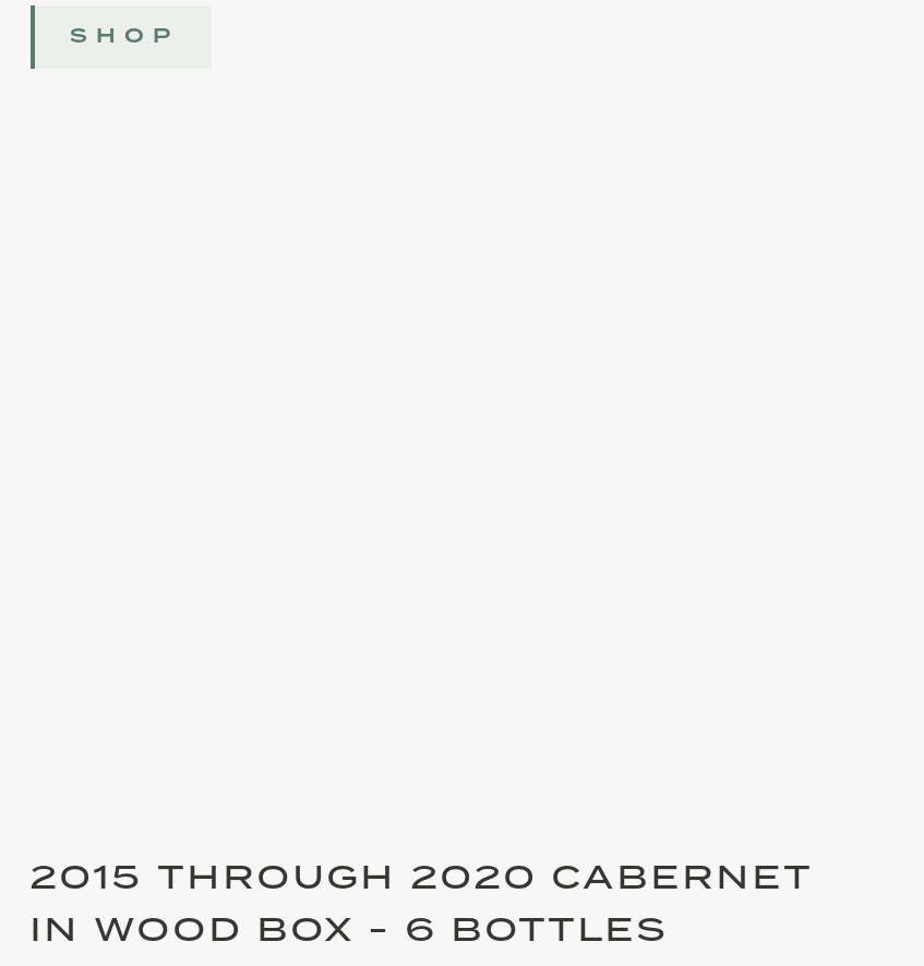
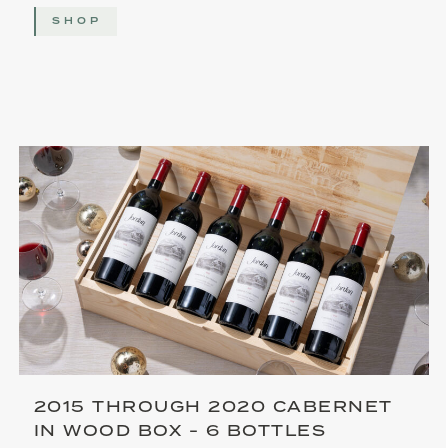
+ [image]
